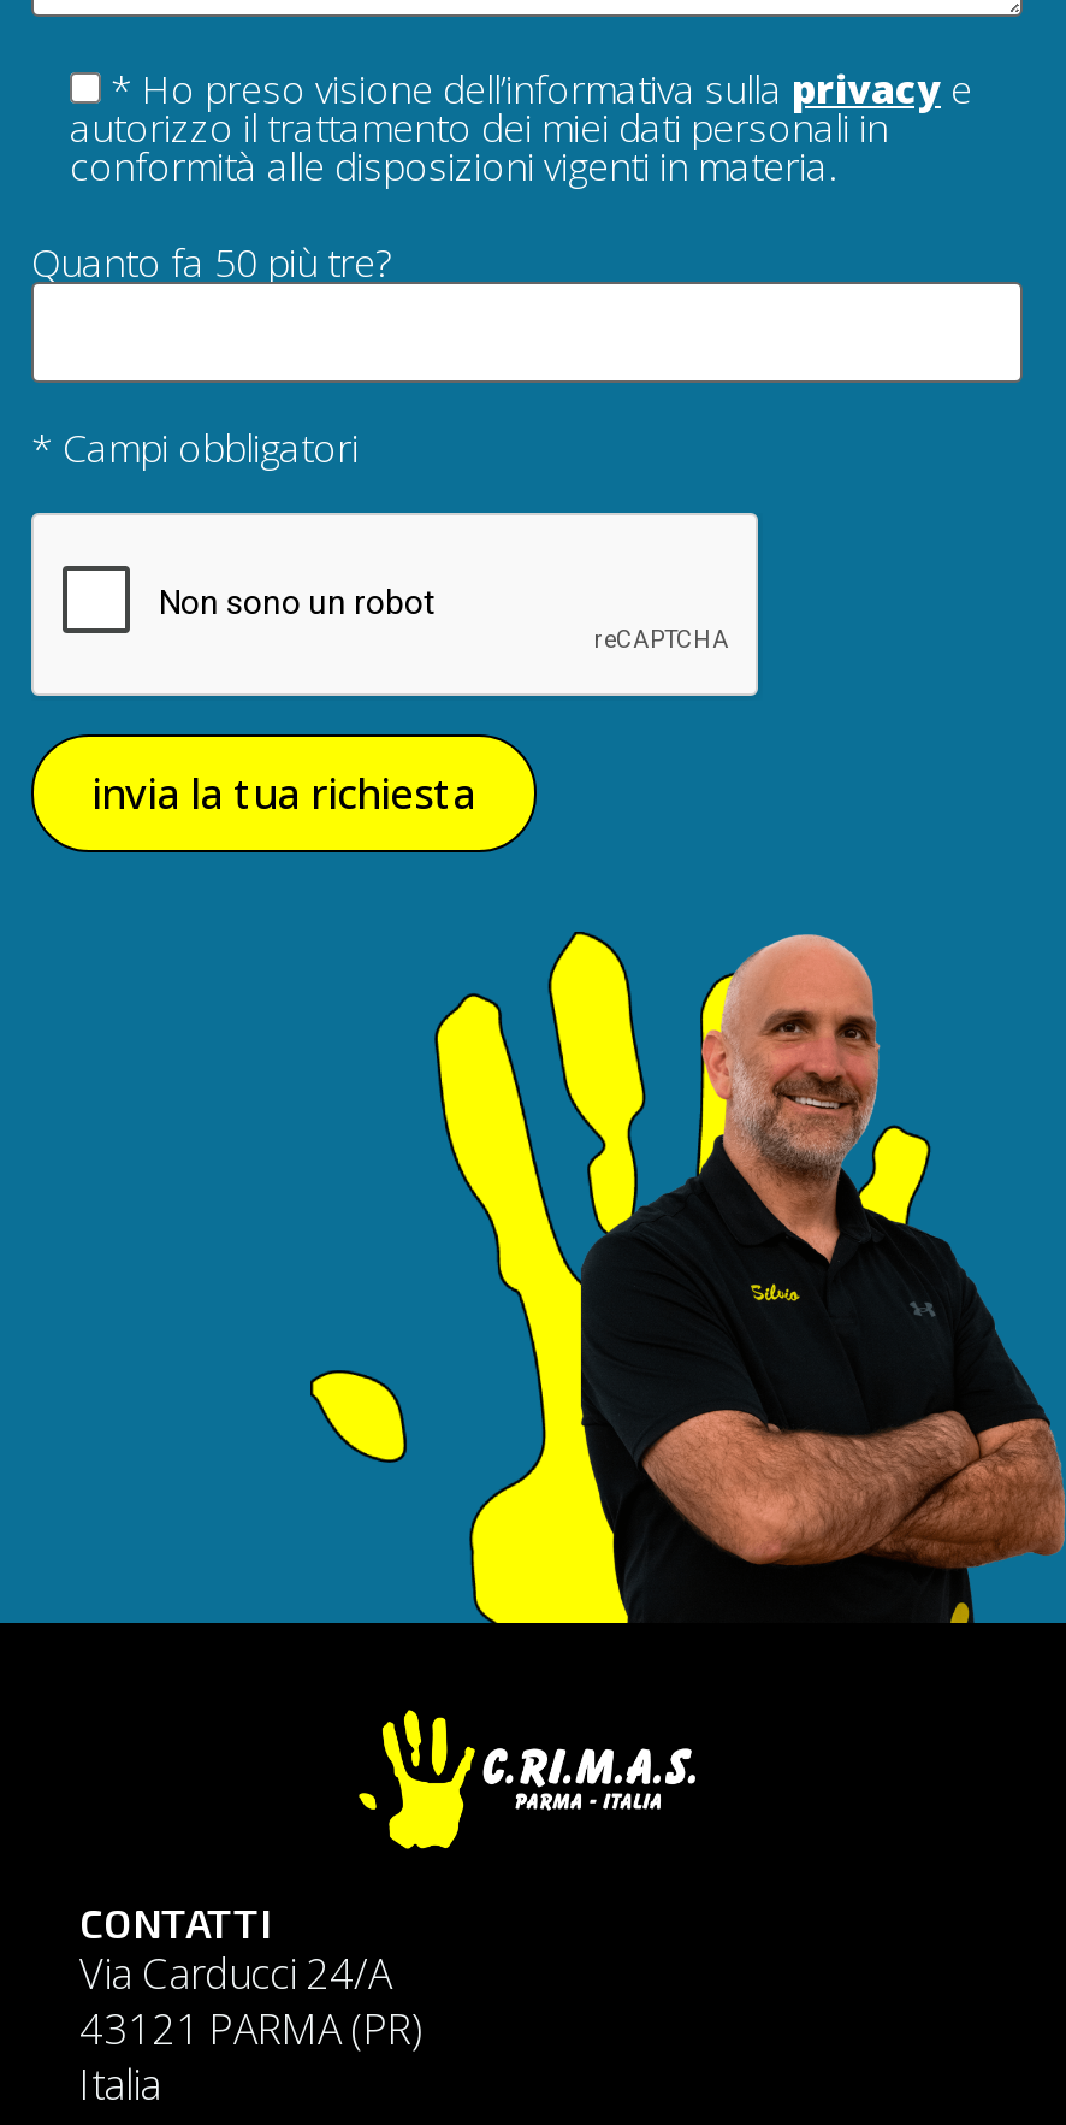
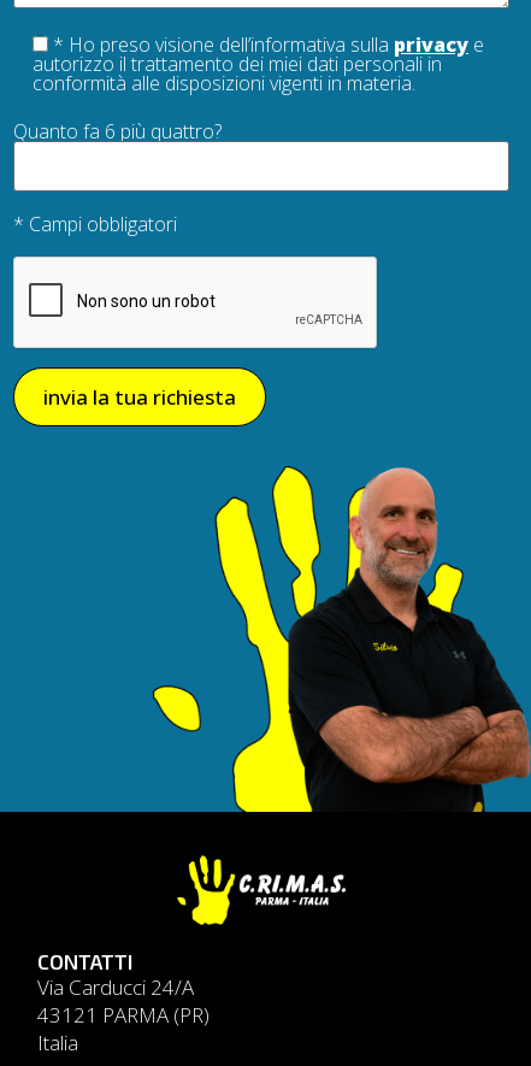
- Quanto fa 50 più tre?
+ Quanto fa 6 più quattro?
